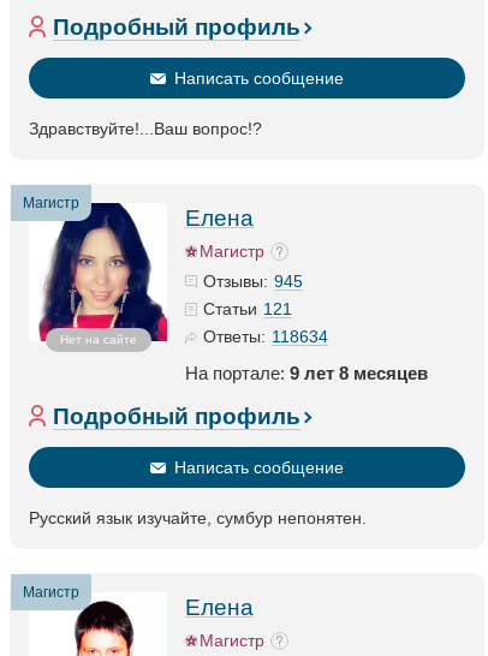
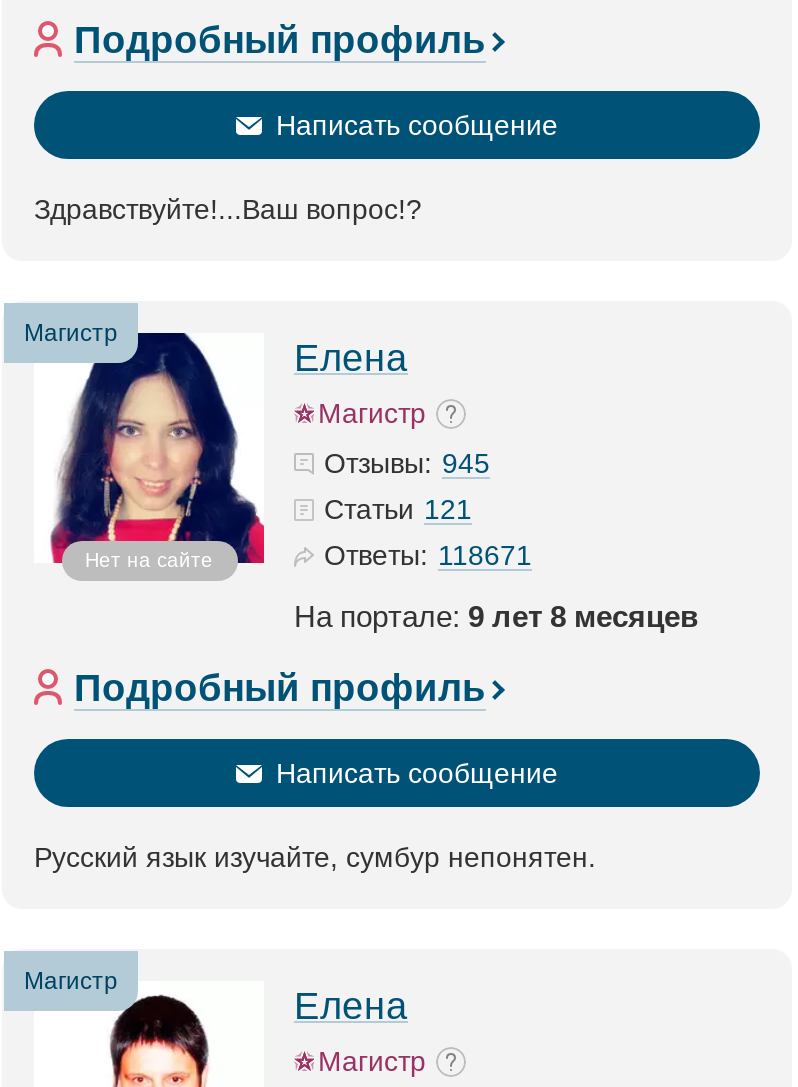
- Ответы: 118634
+ Ответы: 118671
